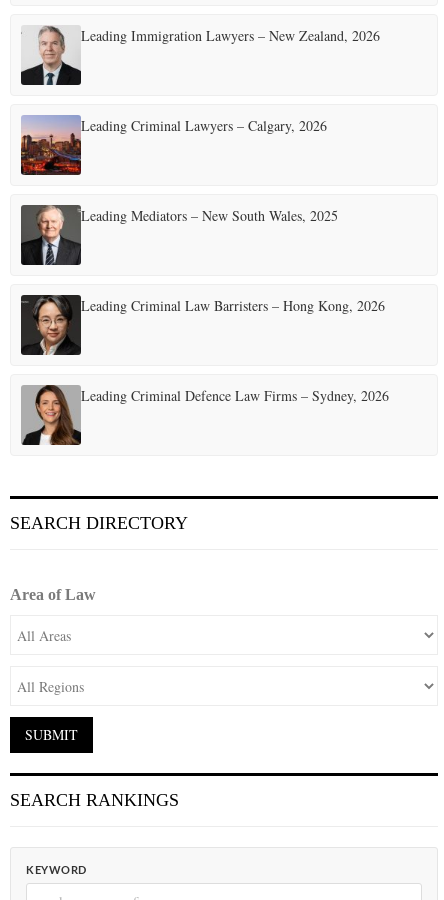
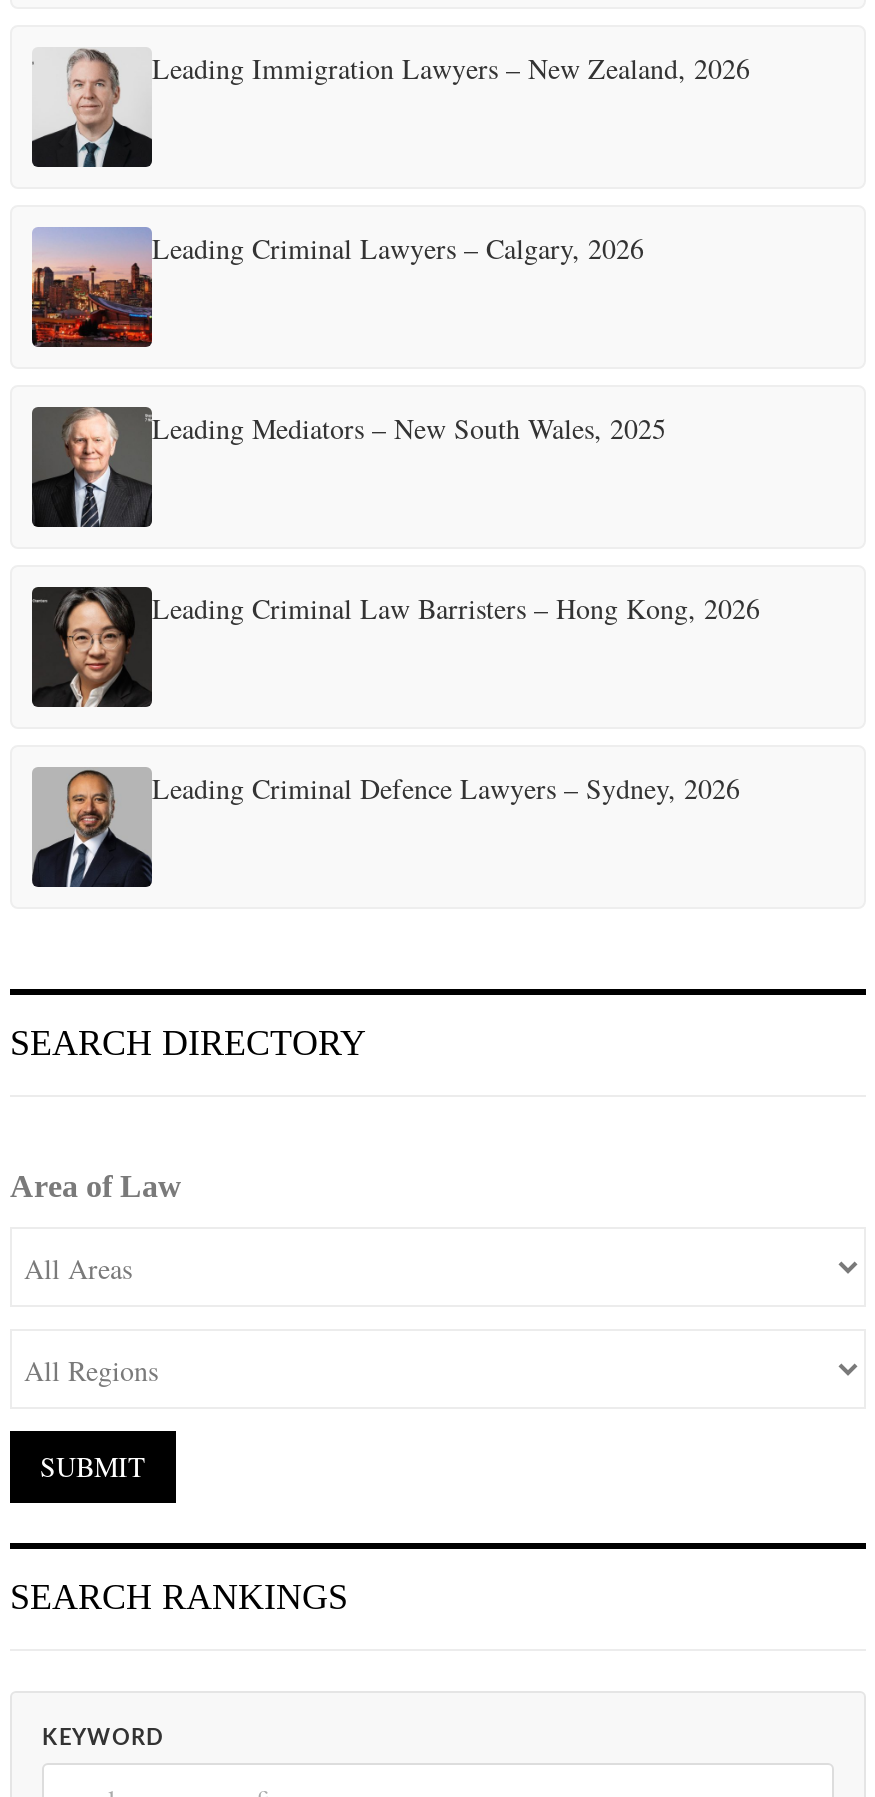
- [image]
- Leading Criminal Defence Law Firms – Sydney, 2026
+ [image]
+ Leading Criminal Defence Lawyers – Sydney, 2026
